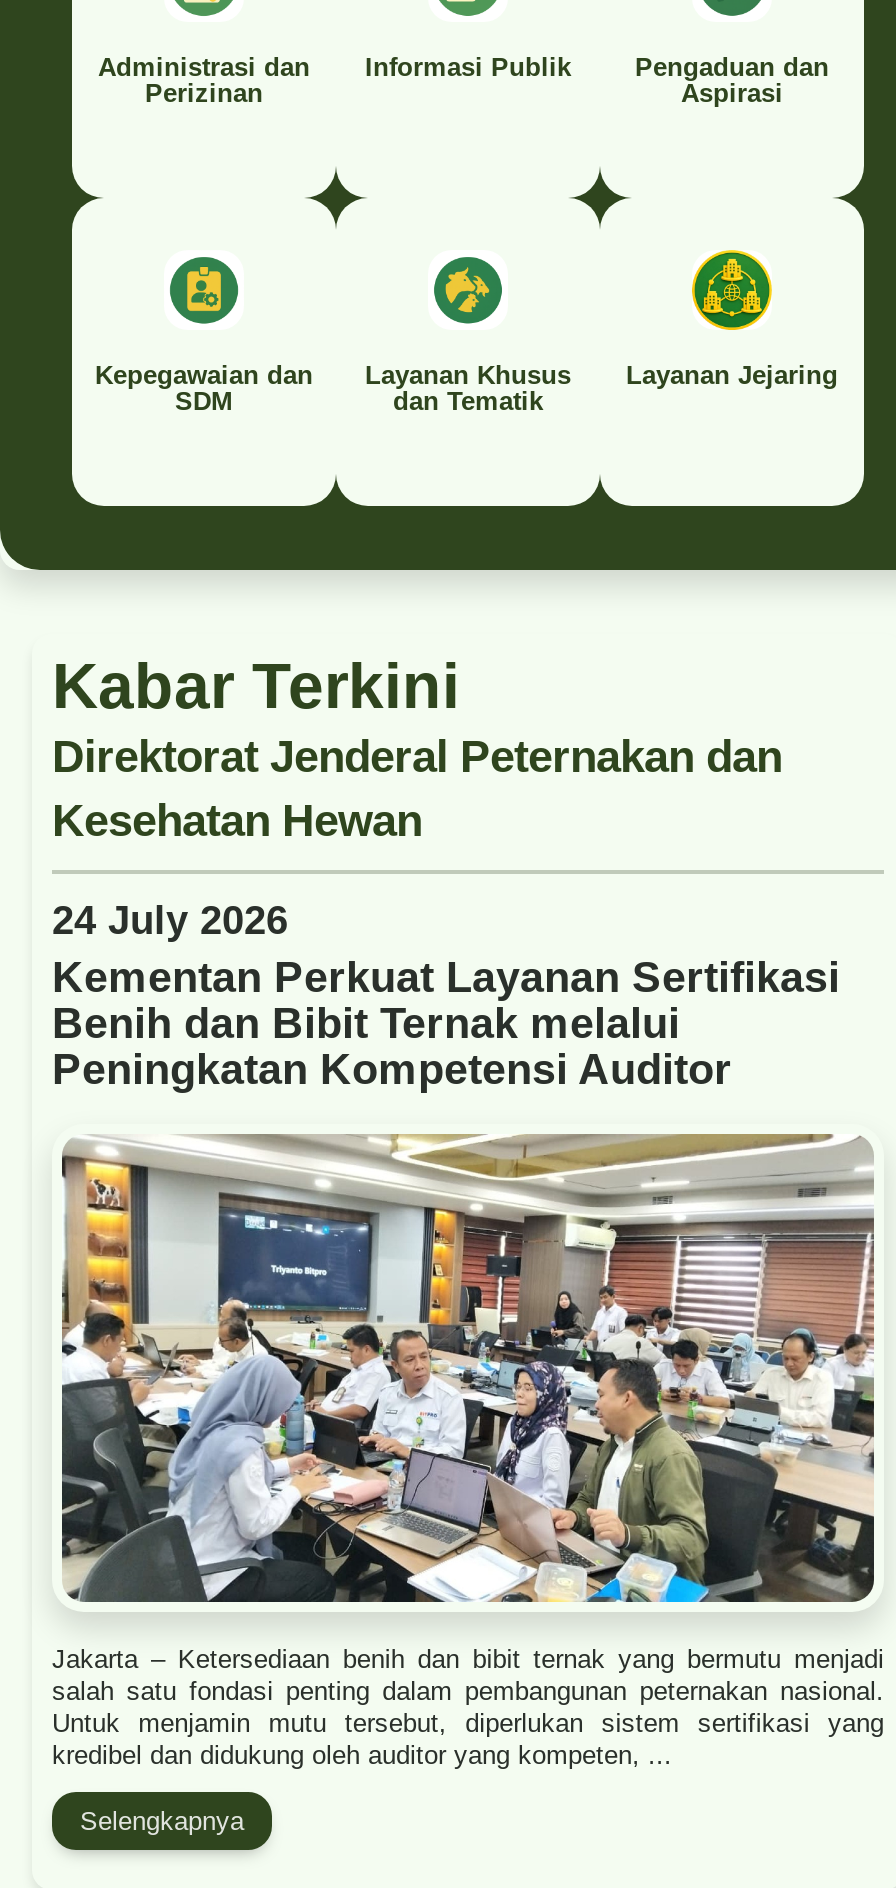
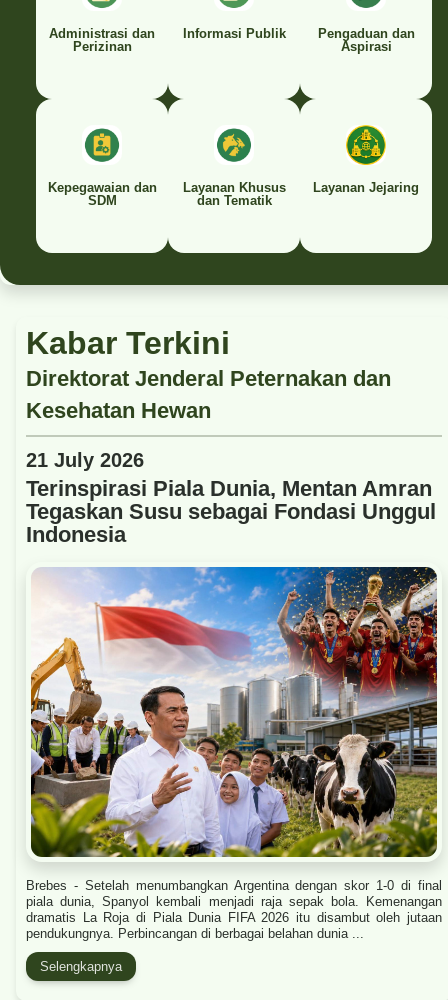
- 24 July 2026
- Kementan Perkuat Layanan Sertifikasi
- Benih dan Bibit Ternak melalui
- Peningkatan Kompetensi Auditor
+ 21 July 2026
+ Terinspirasi Piala Dunia, Mentan Amran
+ Tegaskan Susu sebagai Fondasi Unggul
+ Indonesia

- [image]
+ [image]

- Jakarta – Ketersediaan benih dan bibit ternak yang bermutu menjadi
- salah satu fondasi penting dalam pembangunan peternakan nasional.
- Untuk menjamin mutu tersebut, diperlukan sistem sertifikasi yang
- kredibel dan didukung oleh auditor yang kompeten, ...
+ Brebes - Setelah menumbangkan Argentina dengan skor 1-0 di final
+ piala dunia, Spanyol kembali menjadi raja sepak bola. Kemenangan
+ dramatis La Roja di Piala Dunia FIFA 2026 itu disambut oleh jutaan
+ pendukungnya. Perbincangan di berbagai belahan dunia ...
